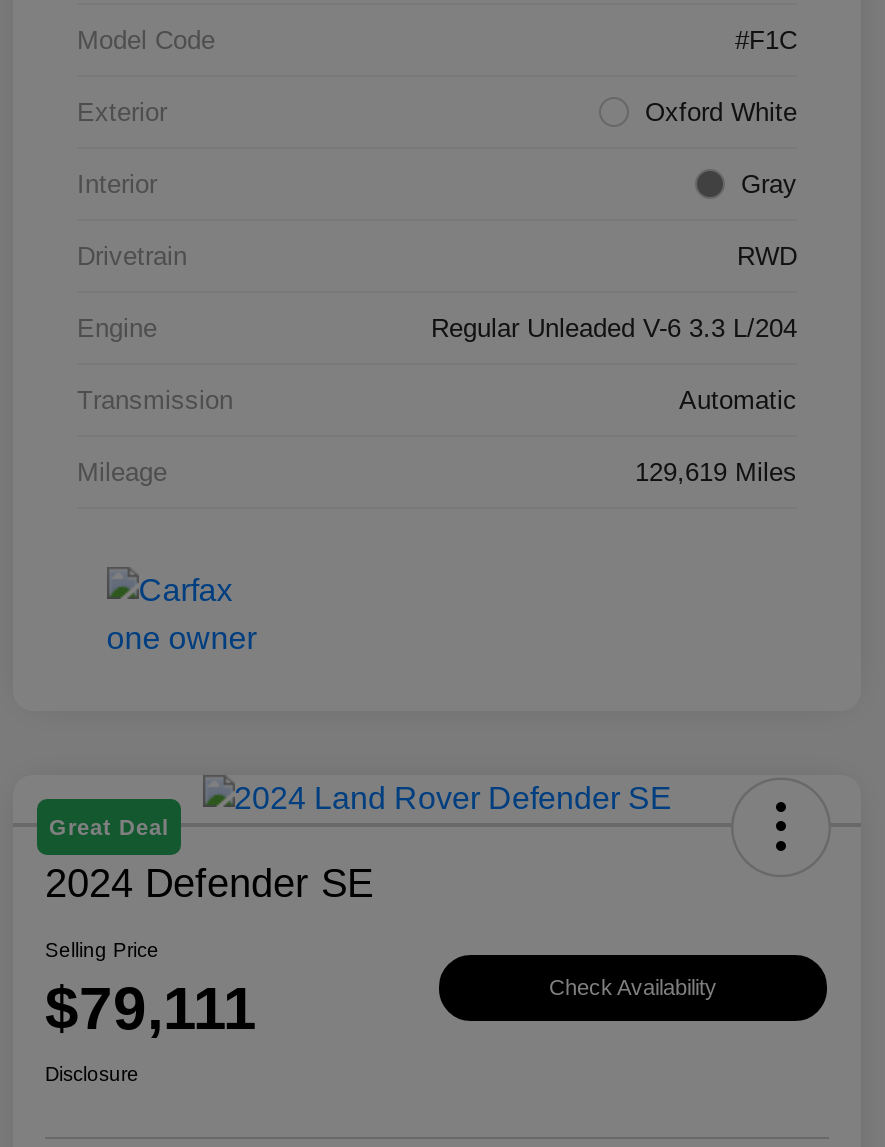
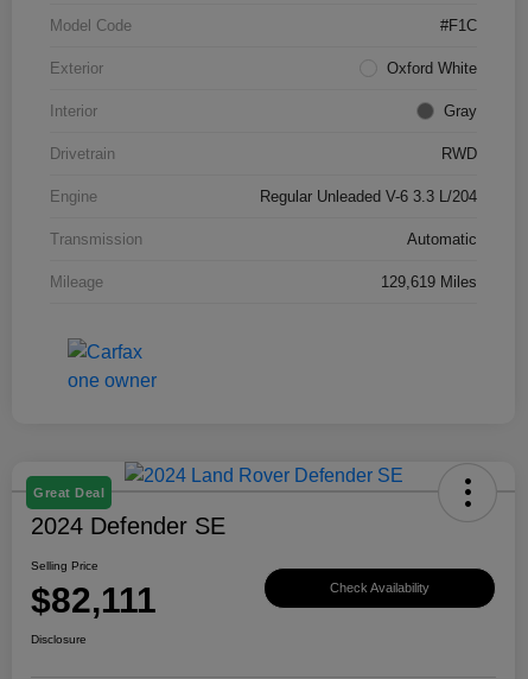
- $79,111
+ $82,111
